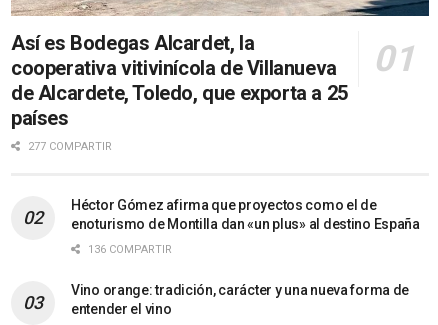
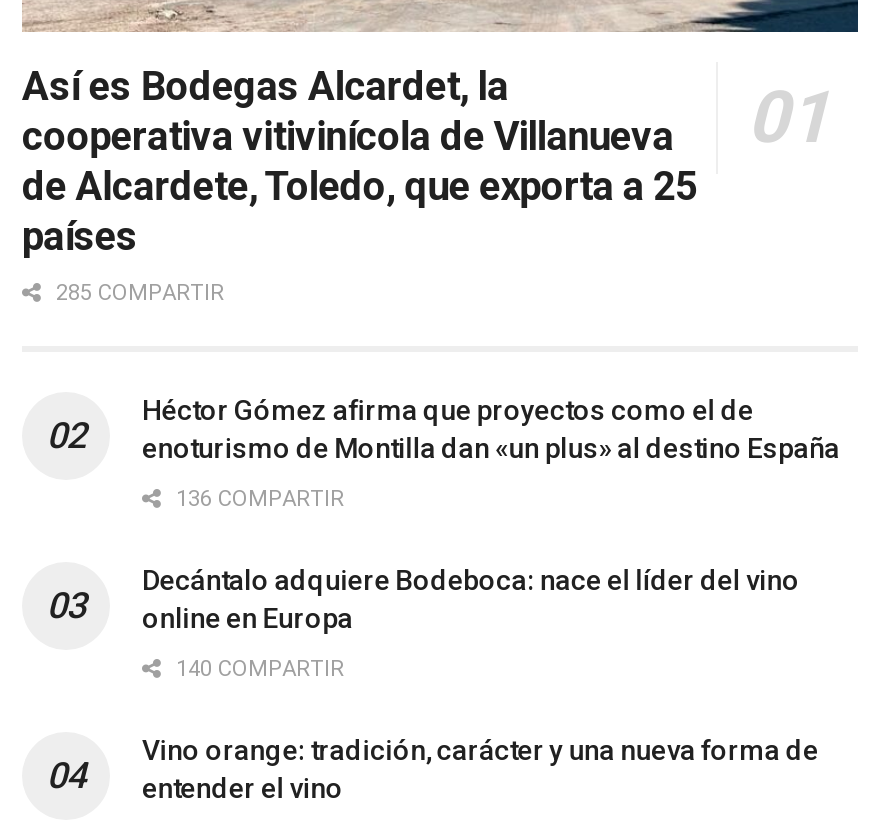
- 277 COMPARTIR
+ 285 COMPARTIR

+ Decántalo adquiere Bodeboca: nace el líder del vino
+ online en Europa
+ 140 COMPARTIR
